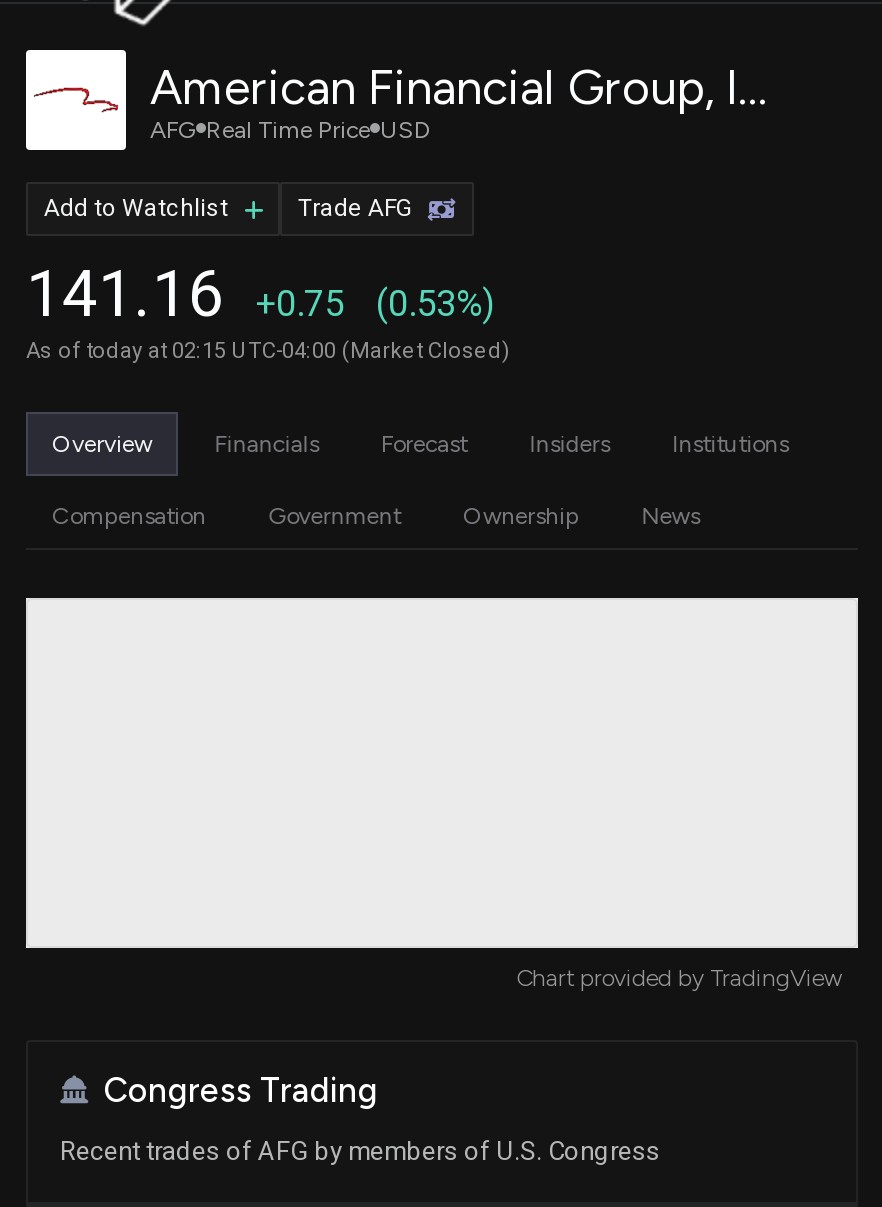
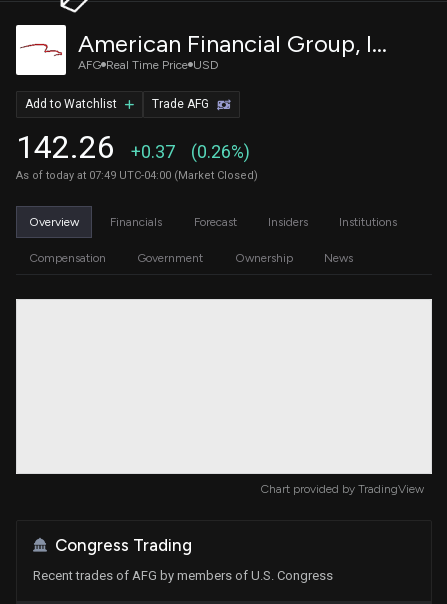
- 141.16
+ 142.26

- +0.75
+ +0.37

- (0.53%)
+ (0.26%)

- As of today at 02:15 UTC-04:00 (Market Closed)
+ As of today at 07:49 UTC-04:00 (Market Closed)
